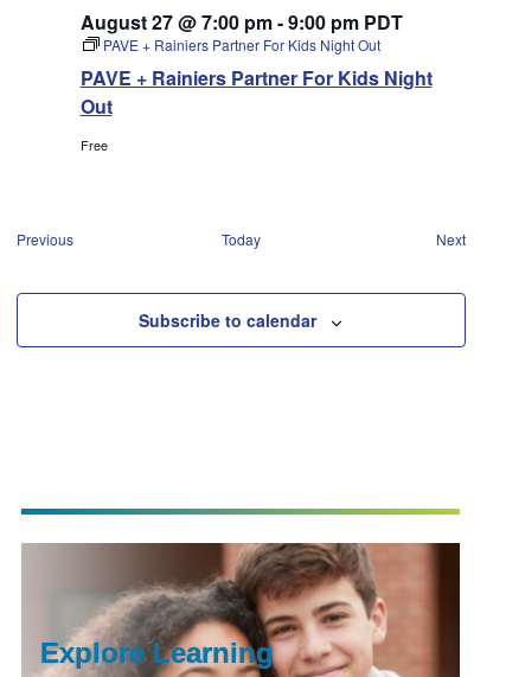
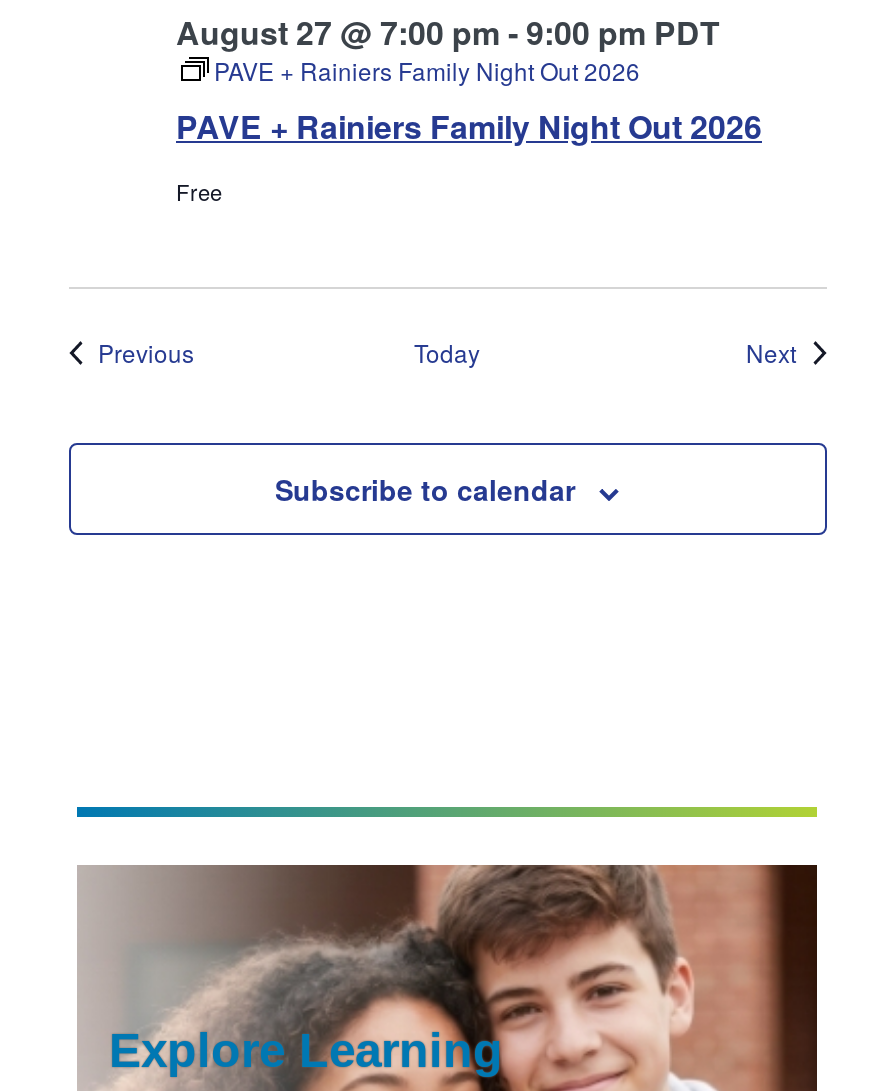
- PAVE + Rainiers Partner For Kids Night Out
+ PAVE + Rainiers Family Night Out 2026

- PAVE + Rainiers Partner For Kids Night
- Out
+ PAVE + Rainiers Family Night Out 2026
